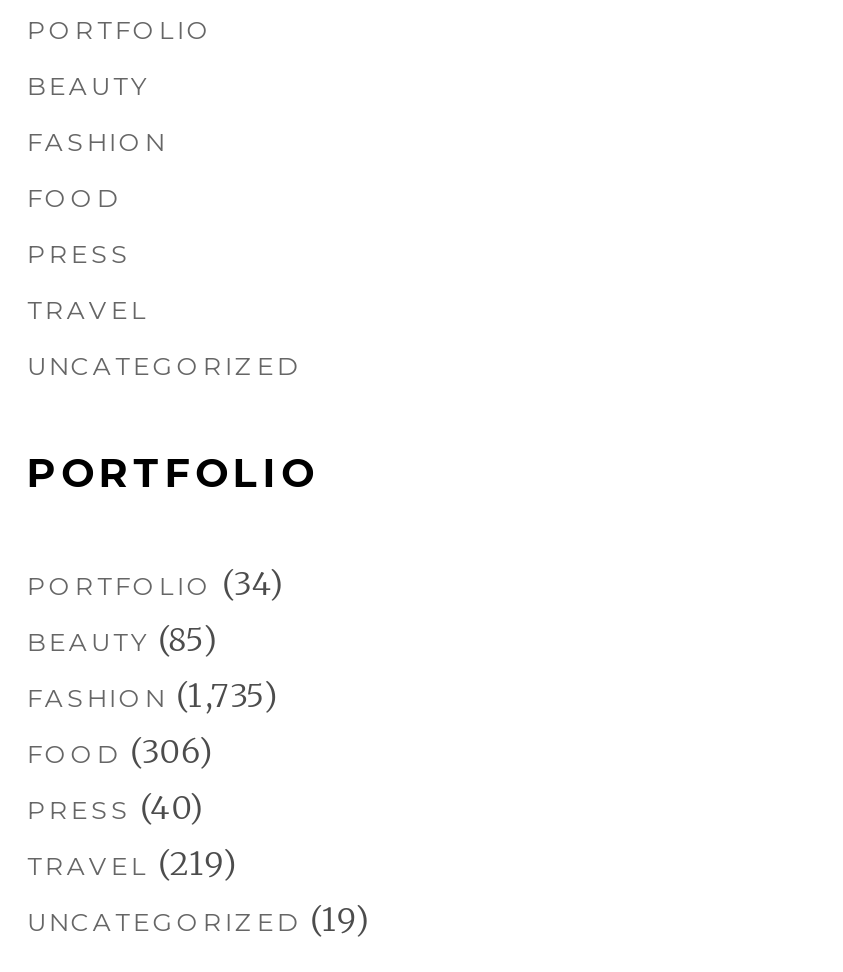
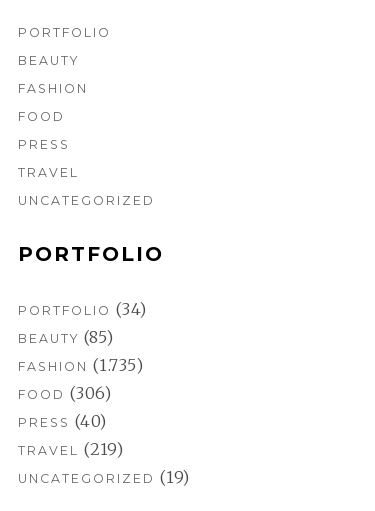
- FASHION (1,735)
+ FASHION (1.735)
